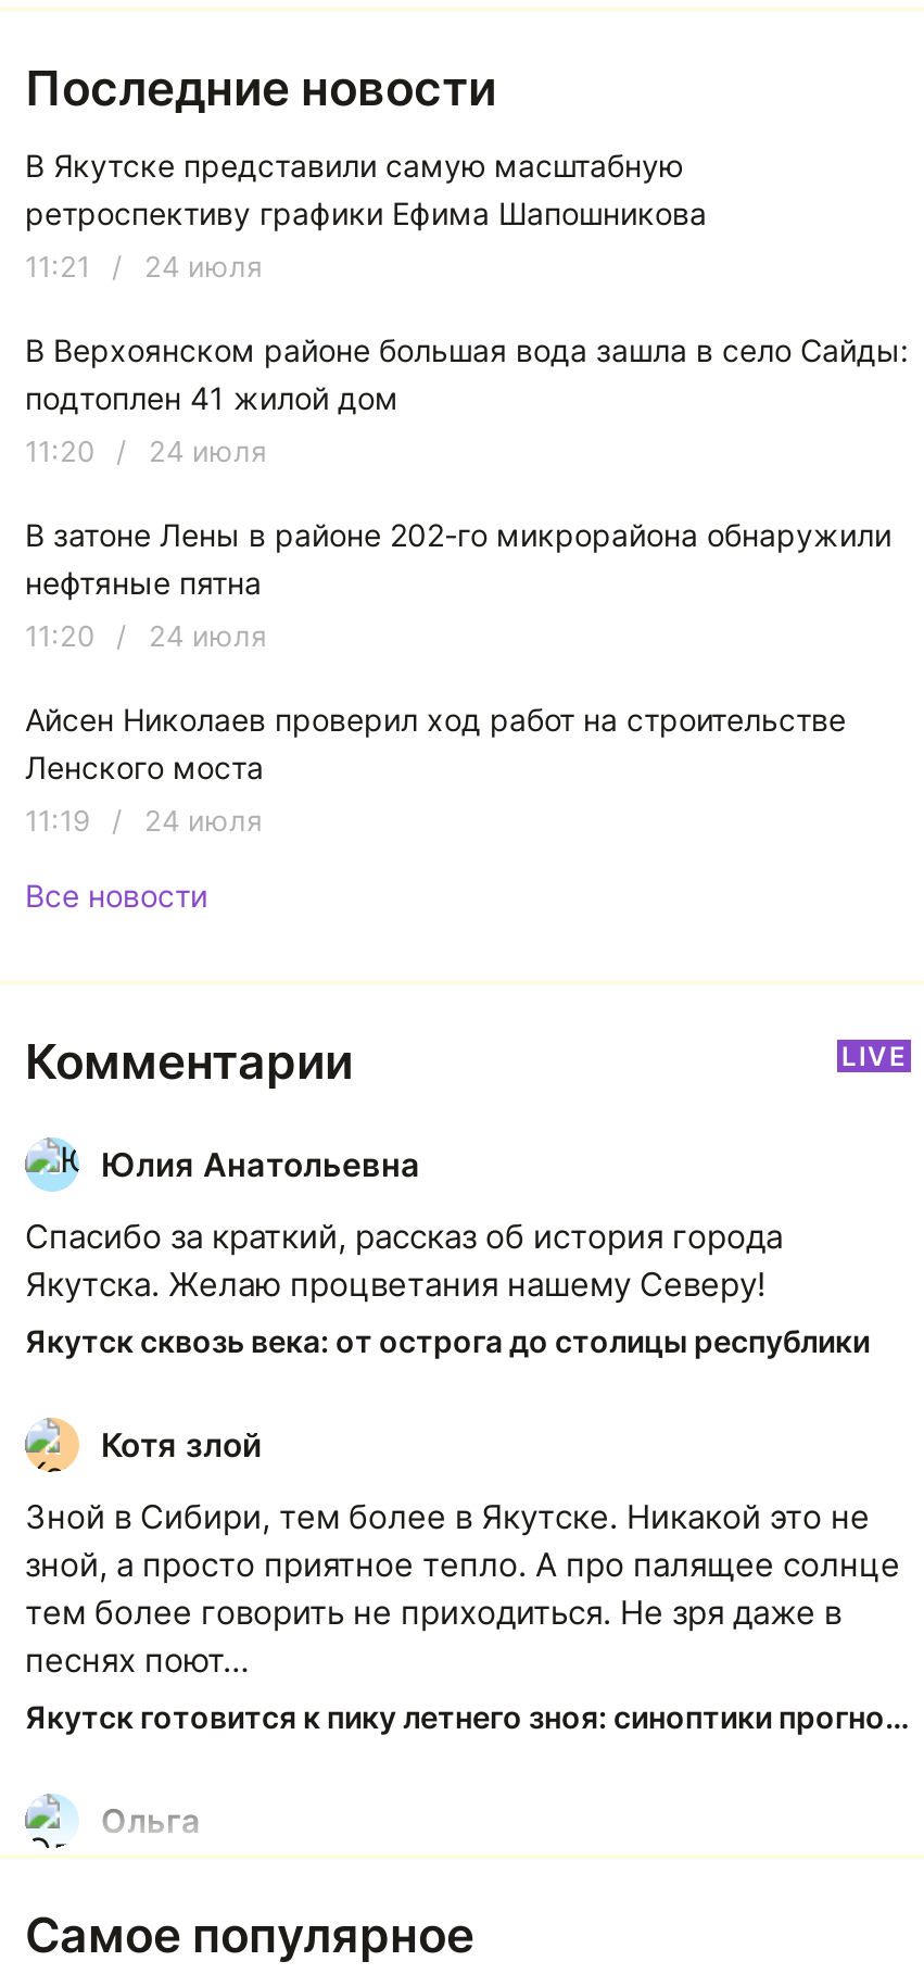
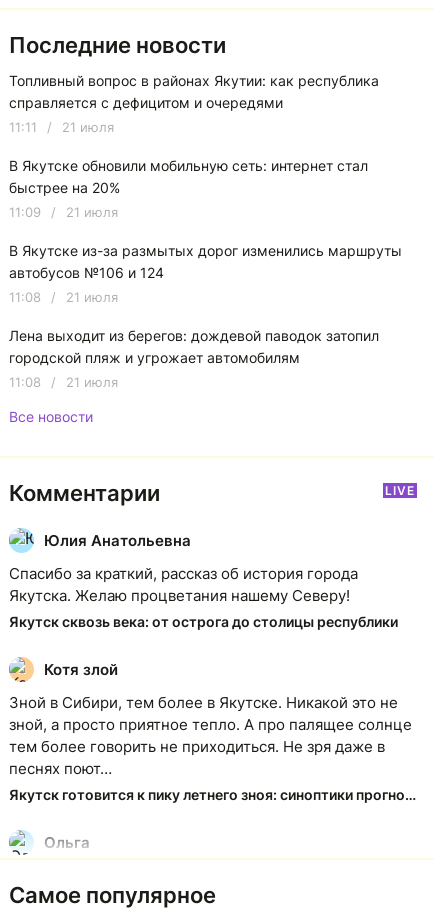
- В Якутске представили самую масштабную
- ретроспективу графики Ефима Шапошникова
+ Топливный вопрос в районах Якутии: как республика
+ справляется с дефицитом и очередями

- 11:21 / 24 июля
+ 11:11 / 21 июля

- В Верхоянском районе большая вода зашла в село Сайды:
- подтоплен 41 жилой дом
+ В Якутске обновили мобильную сеть: интернет стал
+ быстрее на 20%

- 11:20 / 24 июля
+ 11:09 / 21 июля

- В затоне Лены в районе 202-го микрорайона обнаружили
- нефтяные пятна
+ В Якутске из-за размытых дорог изменились маршруты
+ автобусов №106 и 124

- 11:20 / 24 июля
+ 11:08 / 21 июля

- Айсен Николаев проверил ход работ на строительстве
- Ленского моста
+ Лена выходит из берегов: дождевой паводок затопил
+ городской пляж и угрожает автомобилям

- 11:19 / 24 июля
+ 11:08 / 21 июля
